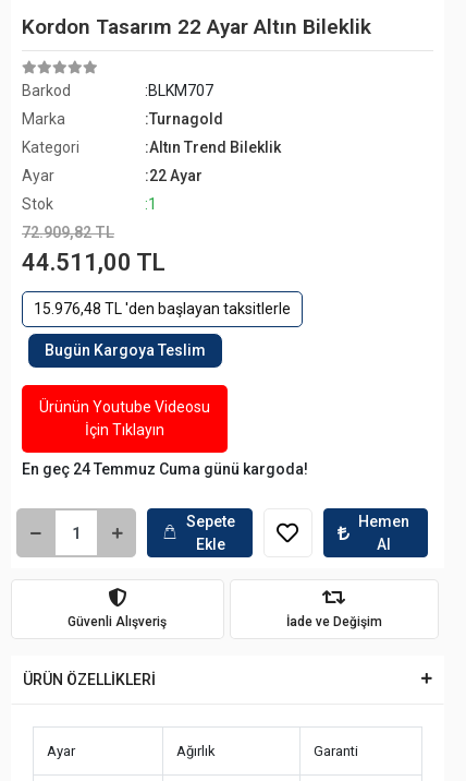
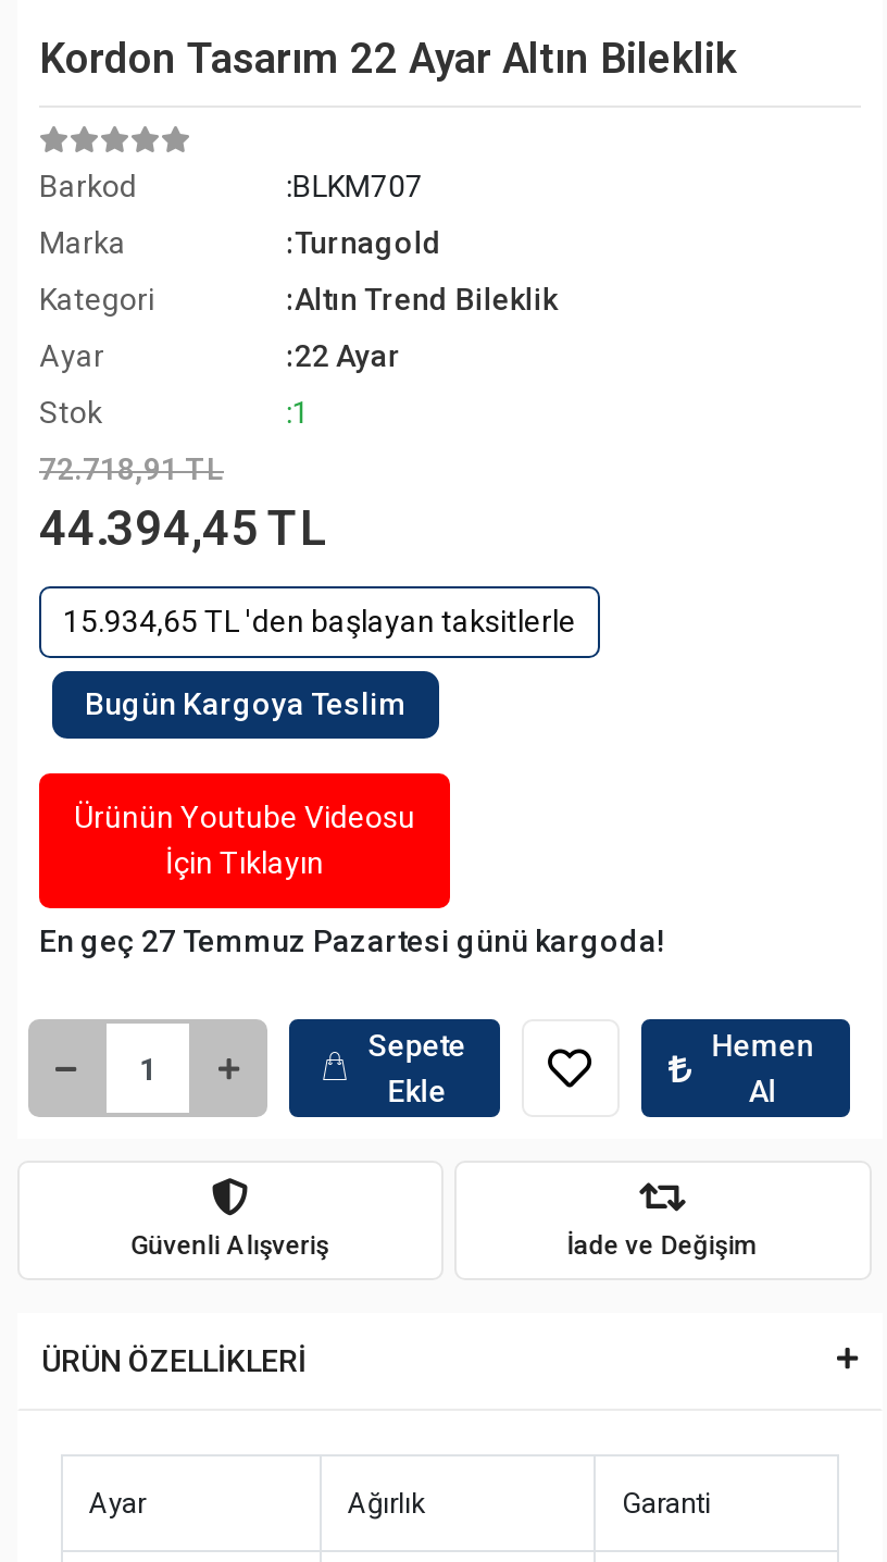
- 72.909,82 TL
+ 72.718,91 TL

- 44.511,00 TL
+ 44.394,45 TL

- 15.976,48 TL 'den başlayan taksitlerle
+ 15.934,65 TL 'den başlayan taksitlerle

- En geç 24 Temmuz Cuma günü kargoda!
+ En geç 27 Temmuz Pazartesi günü kargoda!
